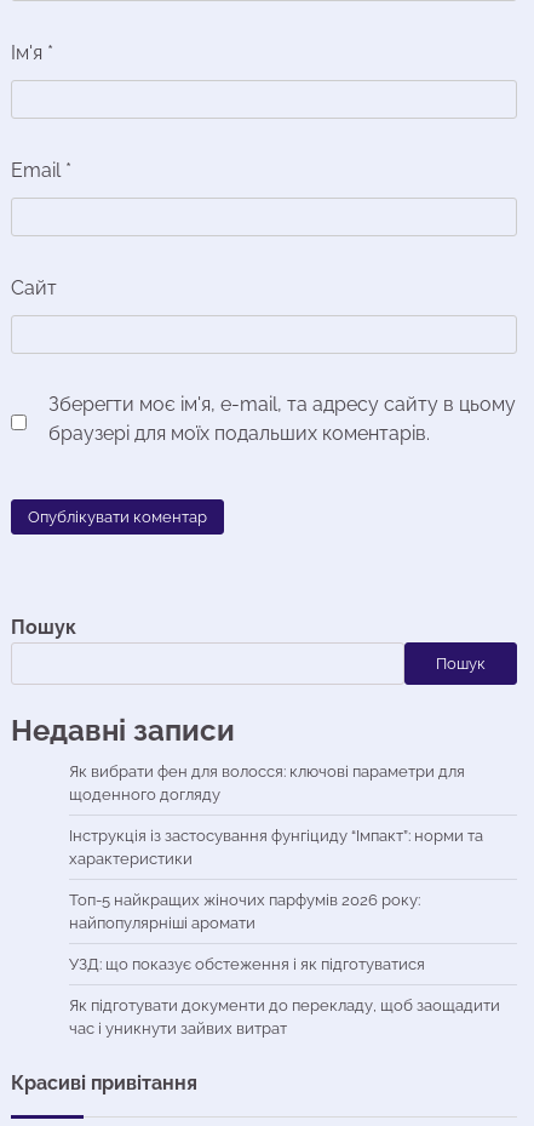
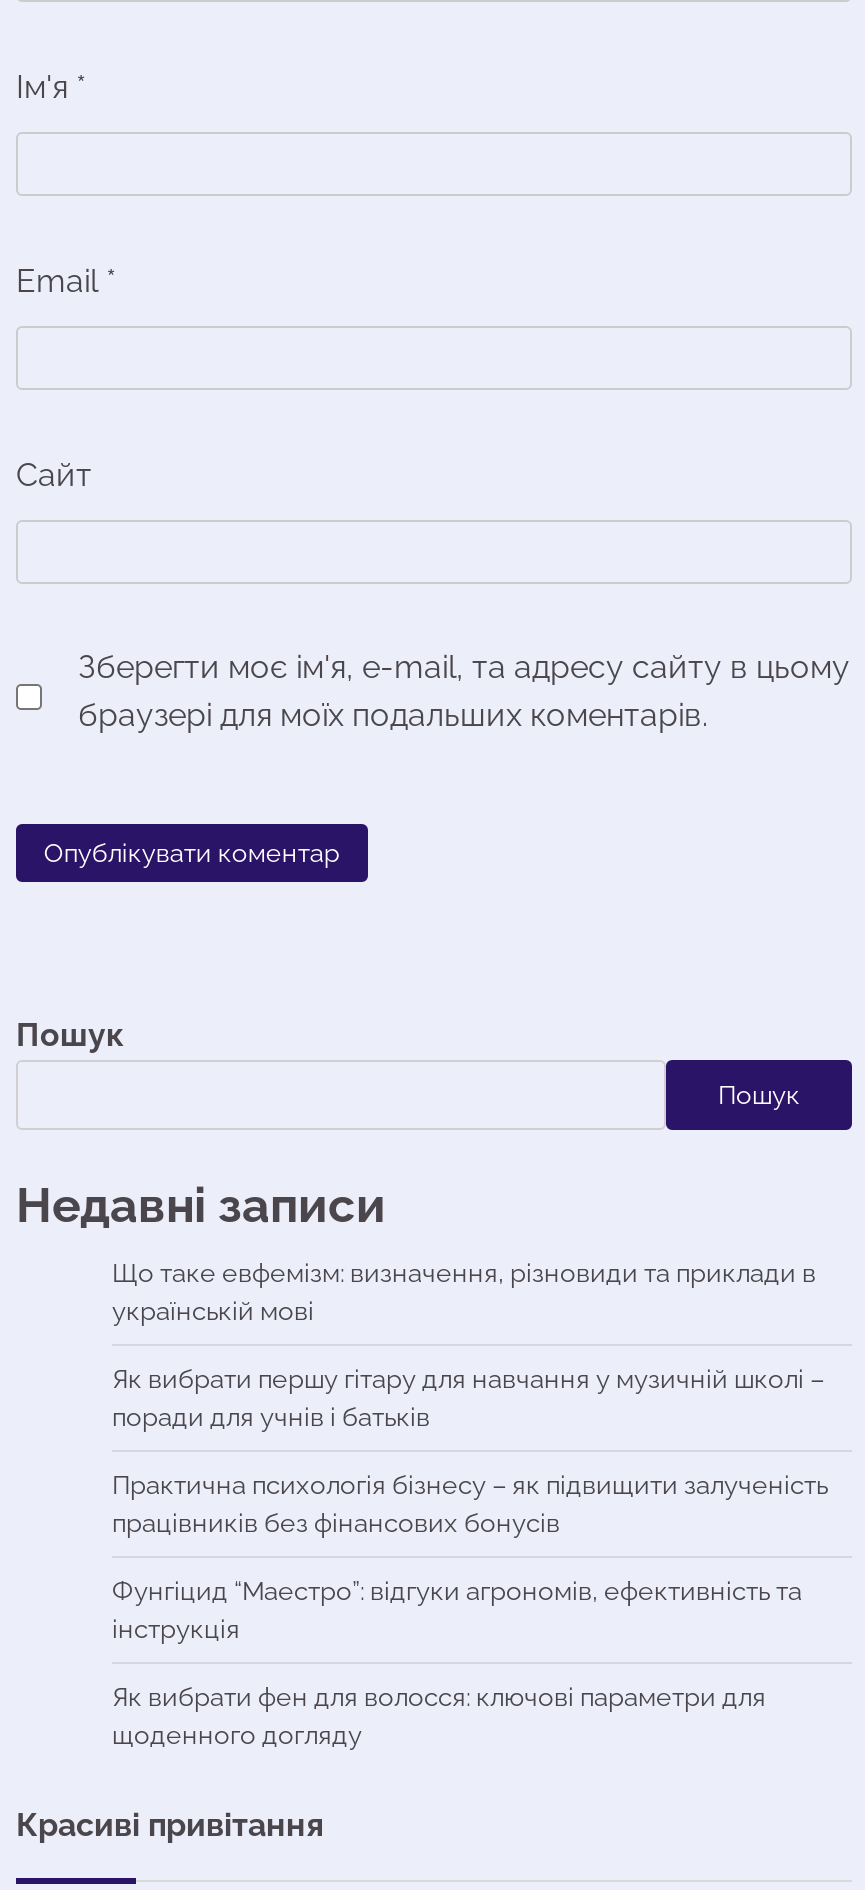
+ Що таке евфемізм: визначення, різновиди та приклади в
+ українській мові
+ Як вибрати першу гітару для навчання у музичній школі –
+ поради для учнів і батьків
+ Практична психологія бізнесу – як підвищити залученість
+ працівників без фінансових бонусів
+ Фунгіцид “Маестро”: відгуки агрономів, ефективність та
+ інструкція

moved down: Як вибрати фен для волосся: ключові параметри для | щоденного догляду

- Інструкція із застосування фунгіциду “Імпакт”: норми та
- характеристики
- Топ-5 найкращих жіночих парфумів 2026 року:
- найпопулярніші аромати
- УЗД: що показує обстеження і як підготуватися
- Як підготувати документи до перекладу, щоб заощадити
- час і уникнути зайвих витрат
